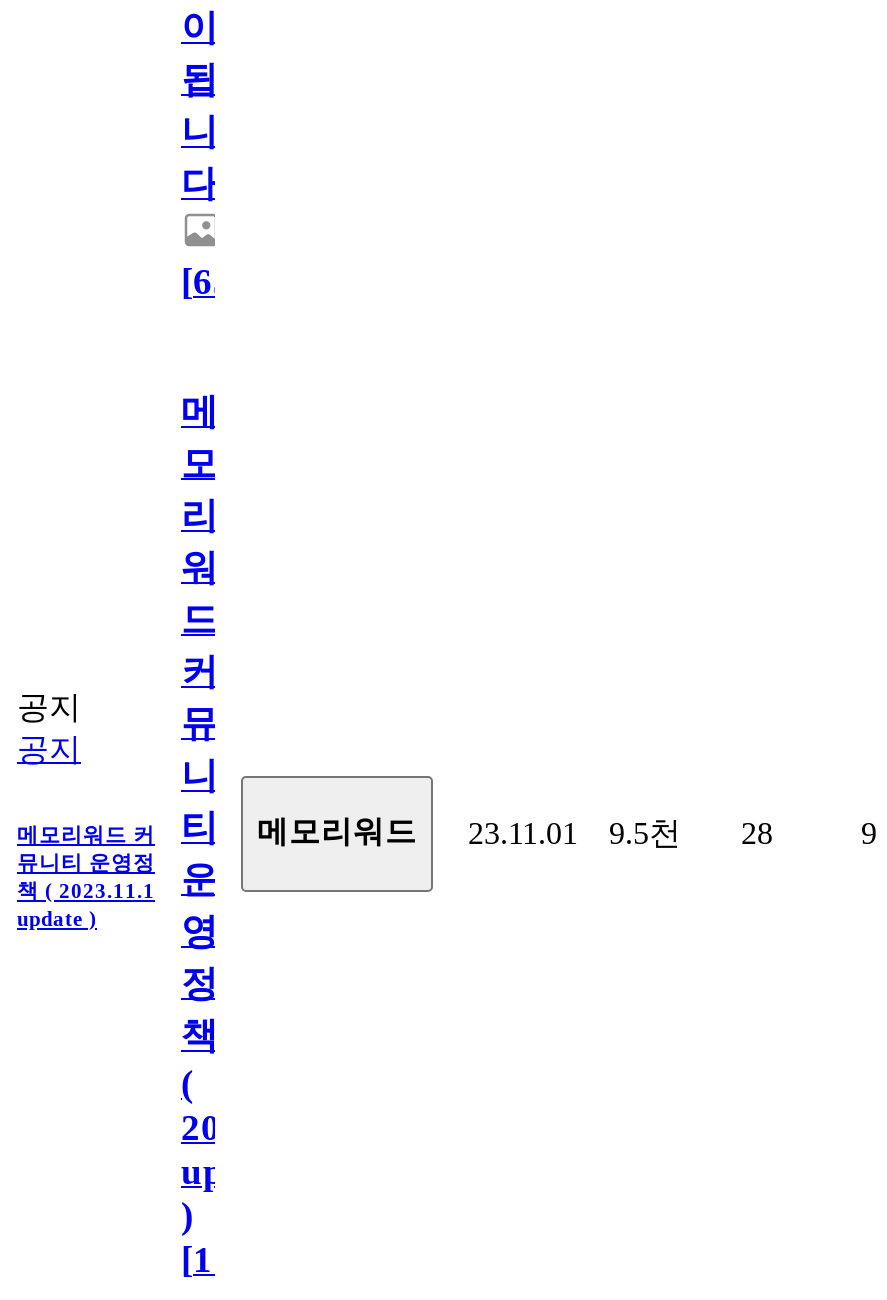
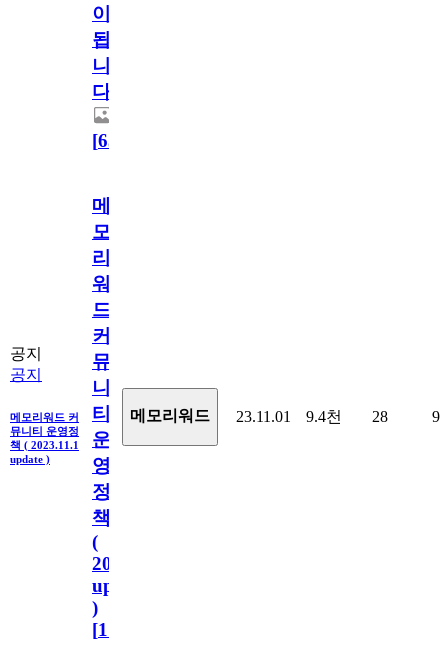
- 메모리워드 커 티 메모리워드 23.11.01 9.5천 28
+ 메모리워드 커 티 메모리워드 23.11.01 9.4천 28
